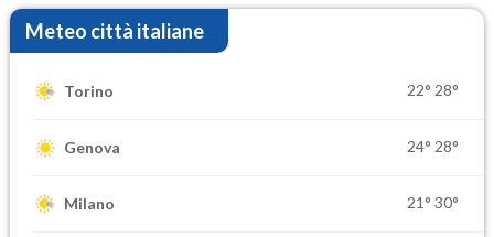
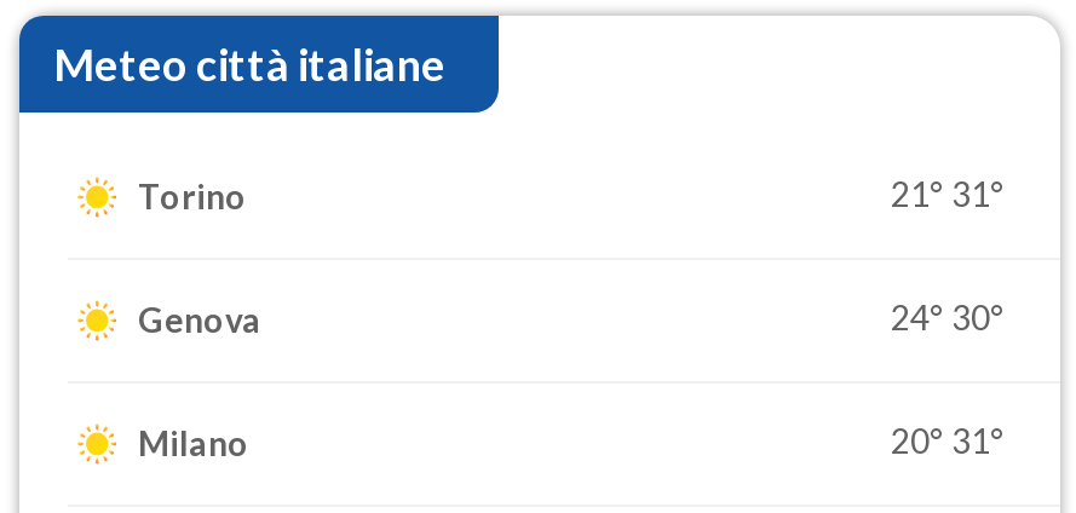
- 22° 28°
+ 21° 31°

- 24° 28°
+ 24° 30°

- 21° 30°
+ 20° 31°
